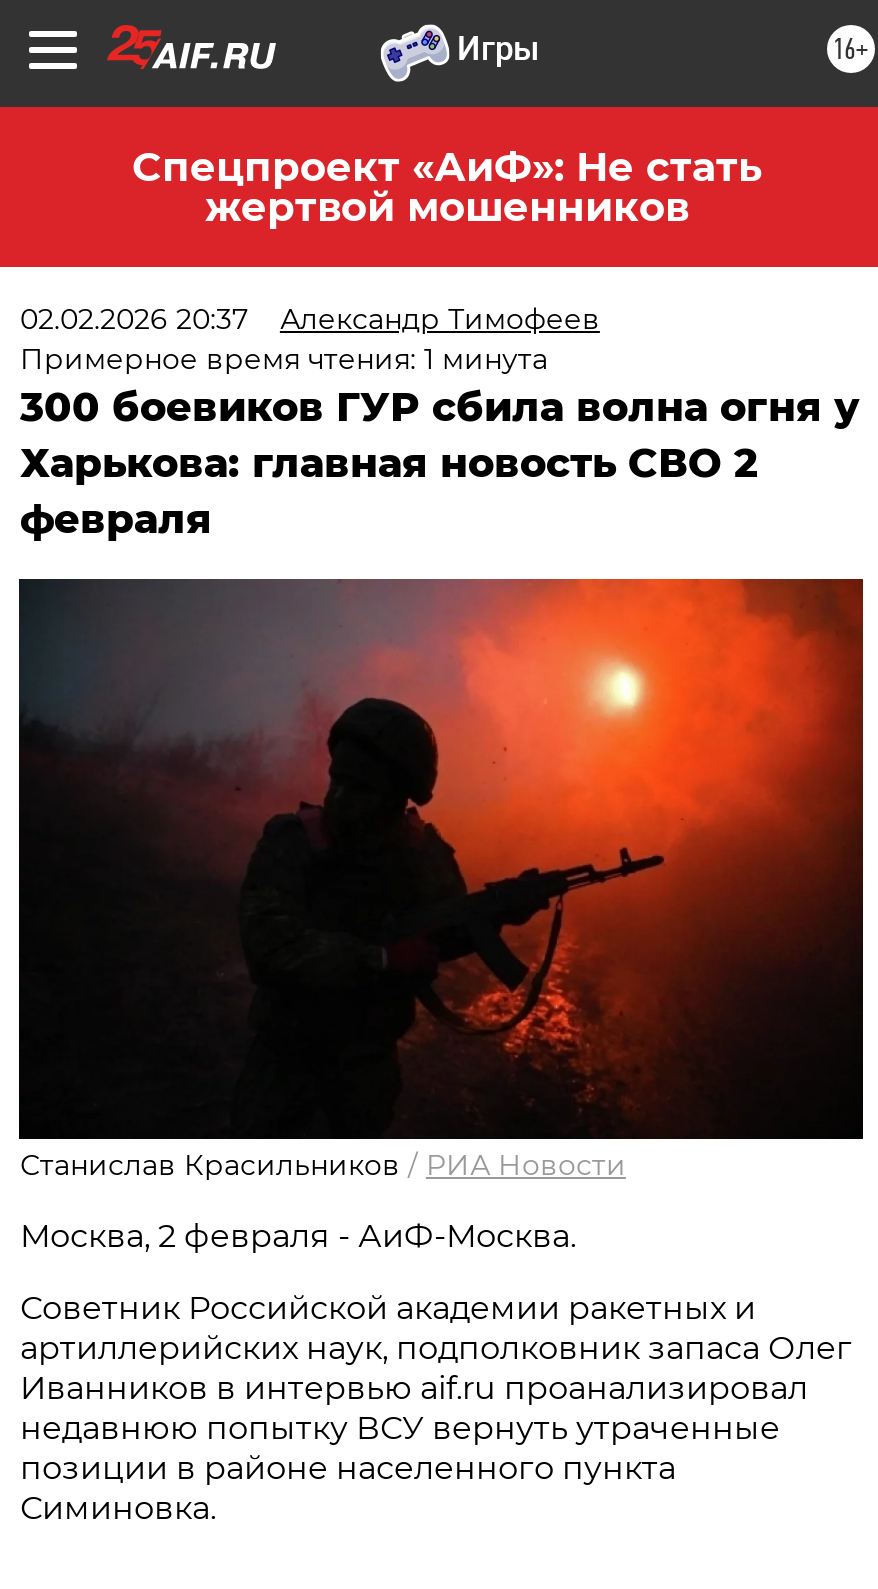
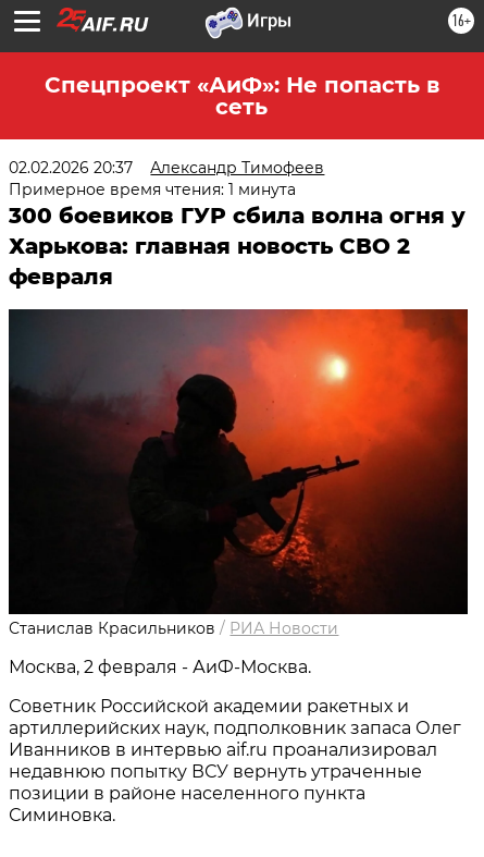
- Спецпроект «АиФ»: Не стать
- жертвой мошенников
+ Спецпроект «АиФ»: Не попасть в
+ сеть
